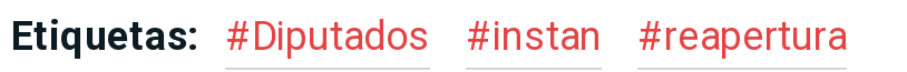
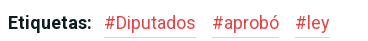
- #instan
- #reapertura
+ #aprobó
+ #ley
